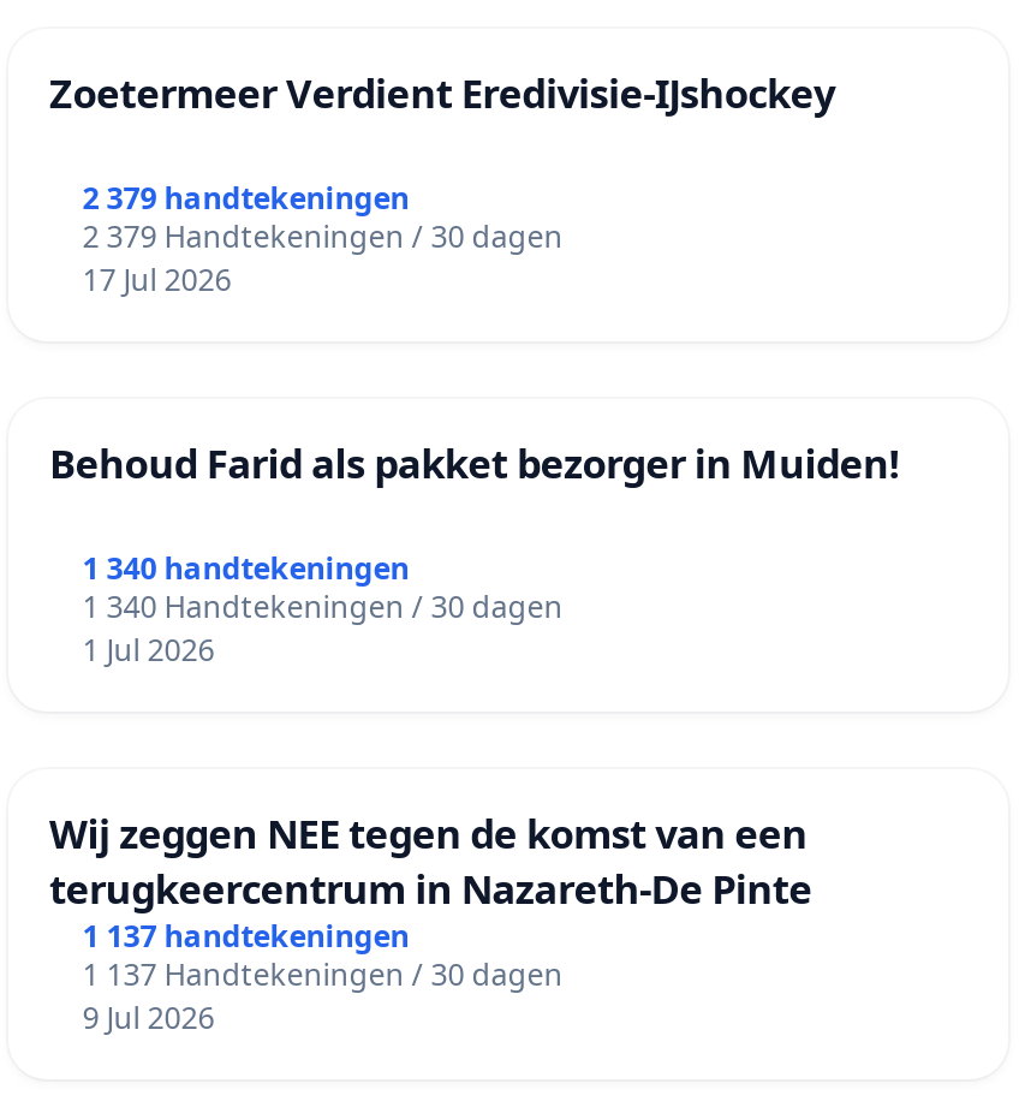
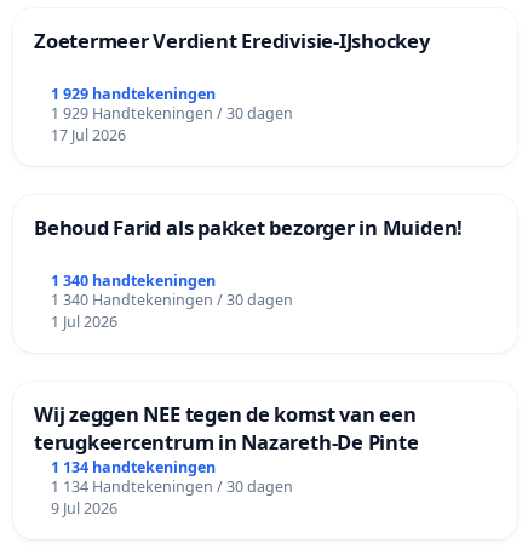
- 2 379 handtekeningen
+ 1 929 handtekeningen

- 2 379 Handtekeningen / 30 dagen
+ 1 929 Handtekeningen / 30 dagen

- 1 137 handtekeningen
+ 1 134 handtekeningen

- 1 137 Handtekeningen / 30 dagen
+ 1 134 Handtekeningen / 30 dagen
